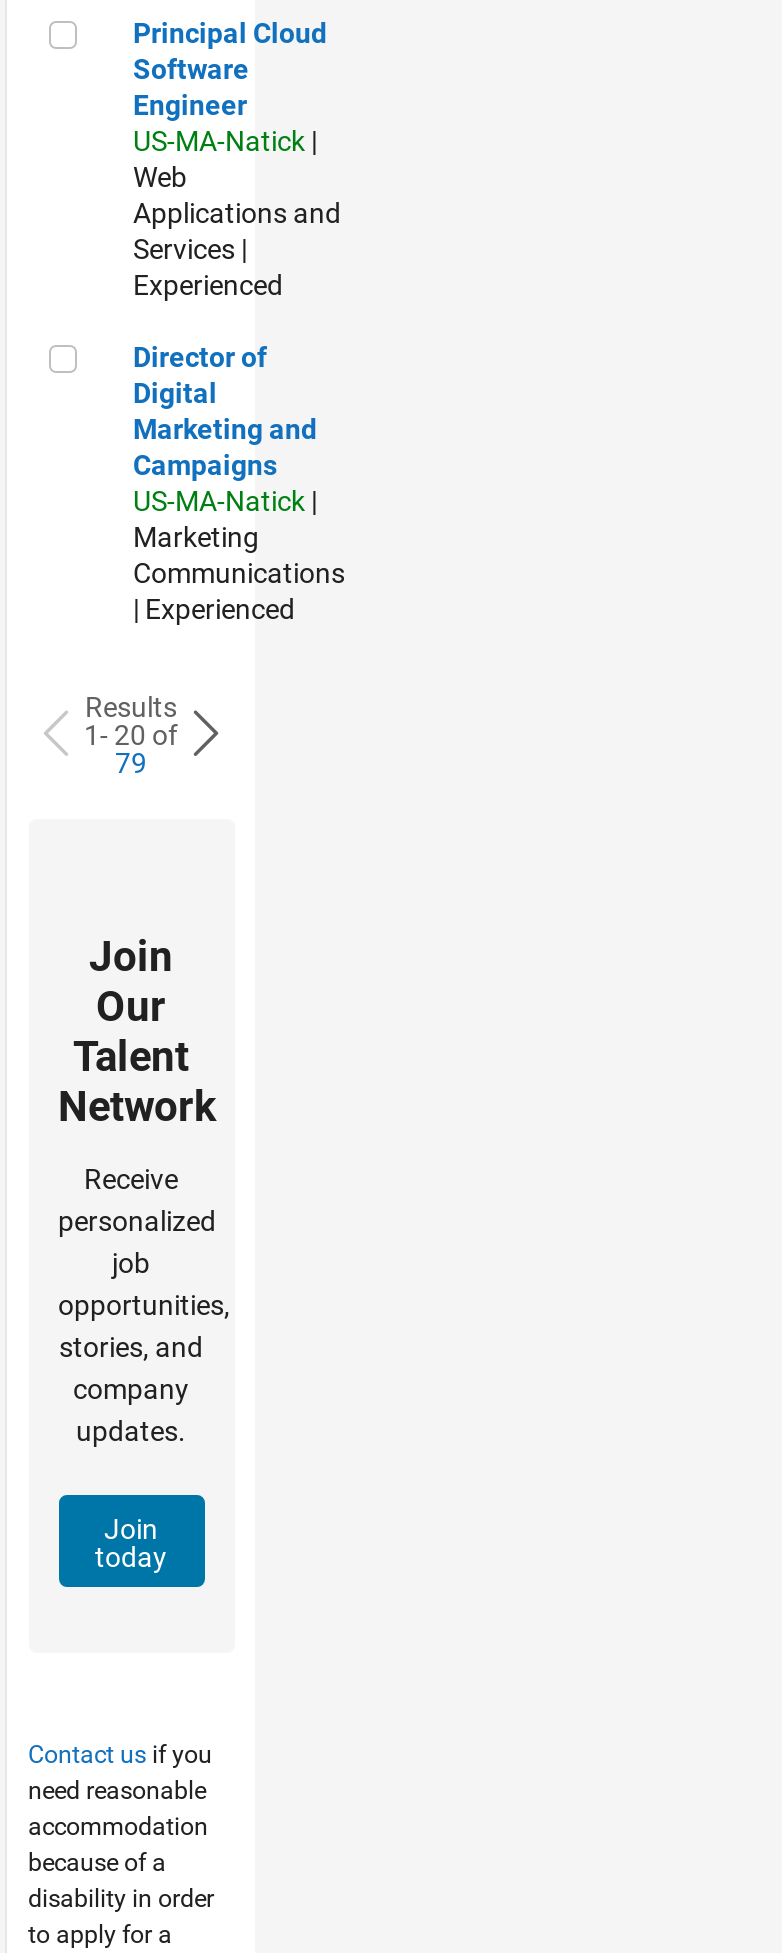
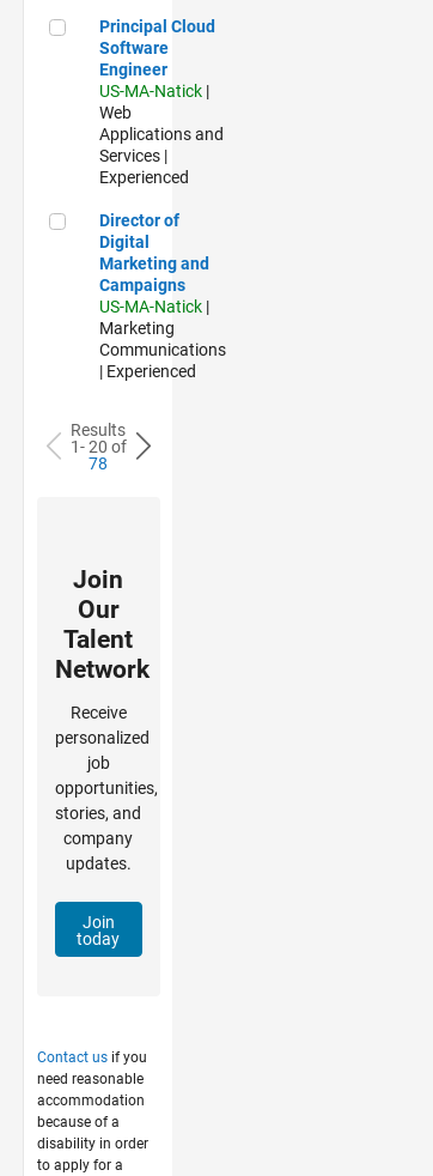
- 79
+ 78
